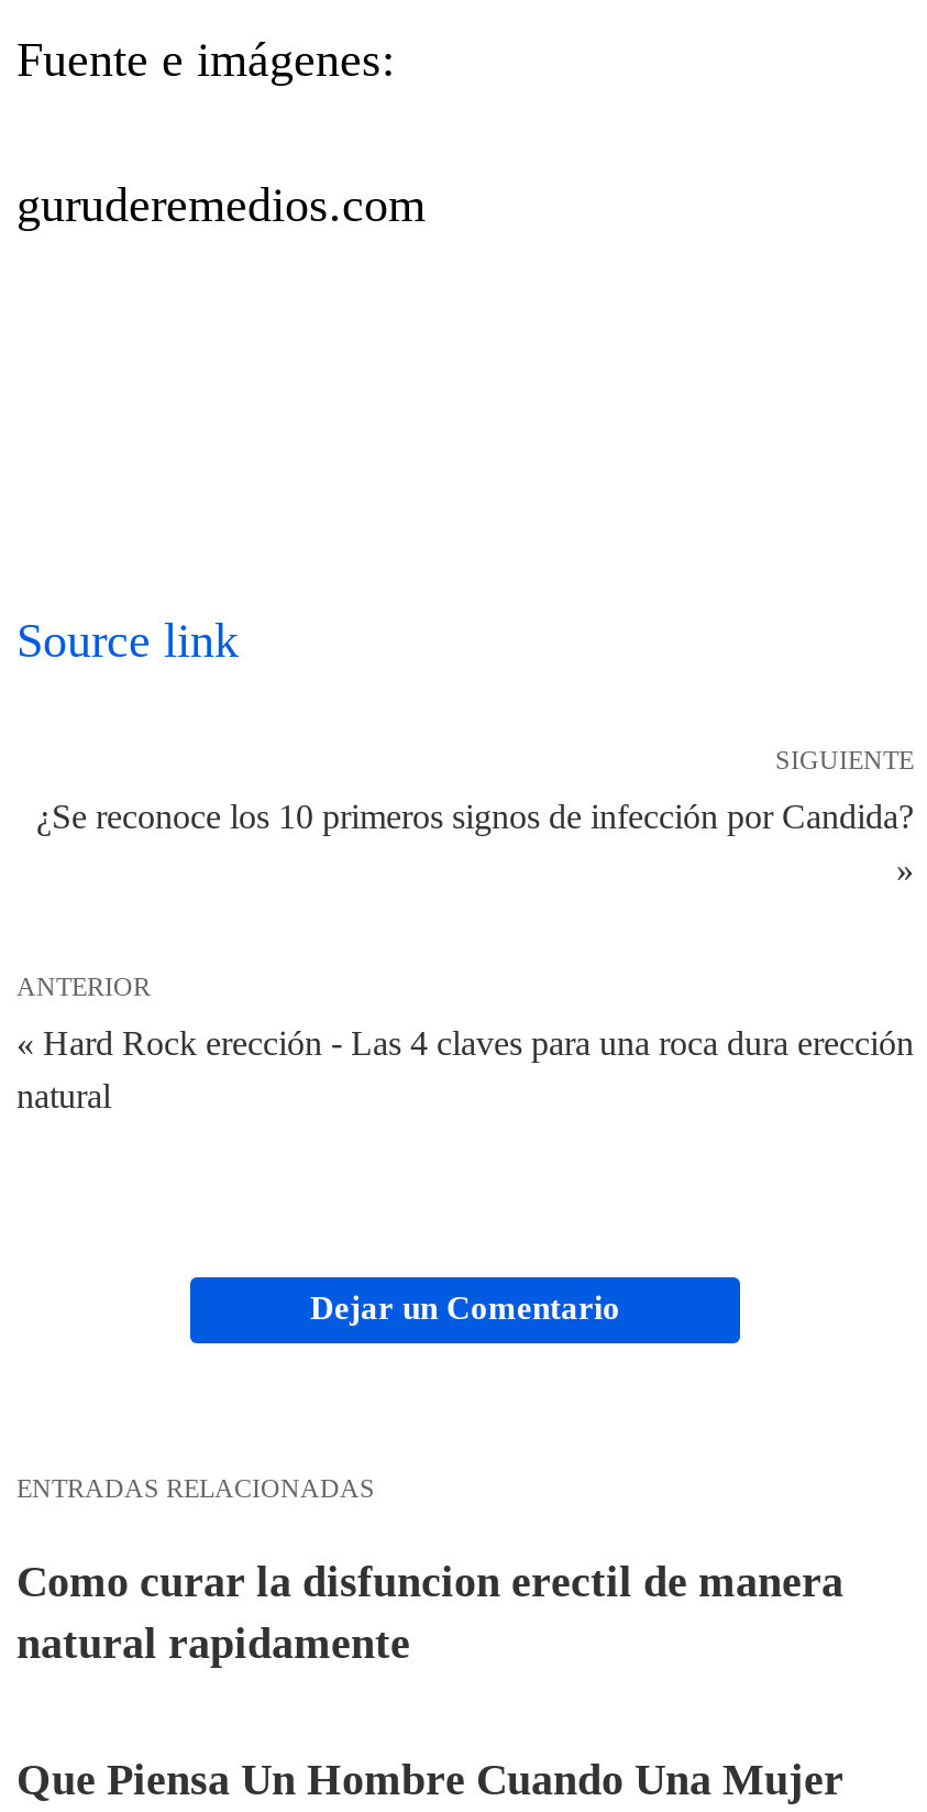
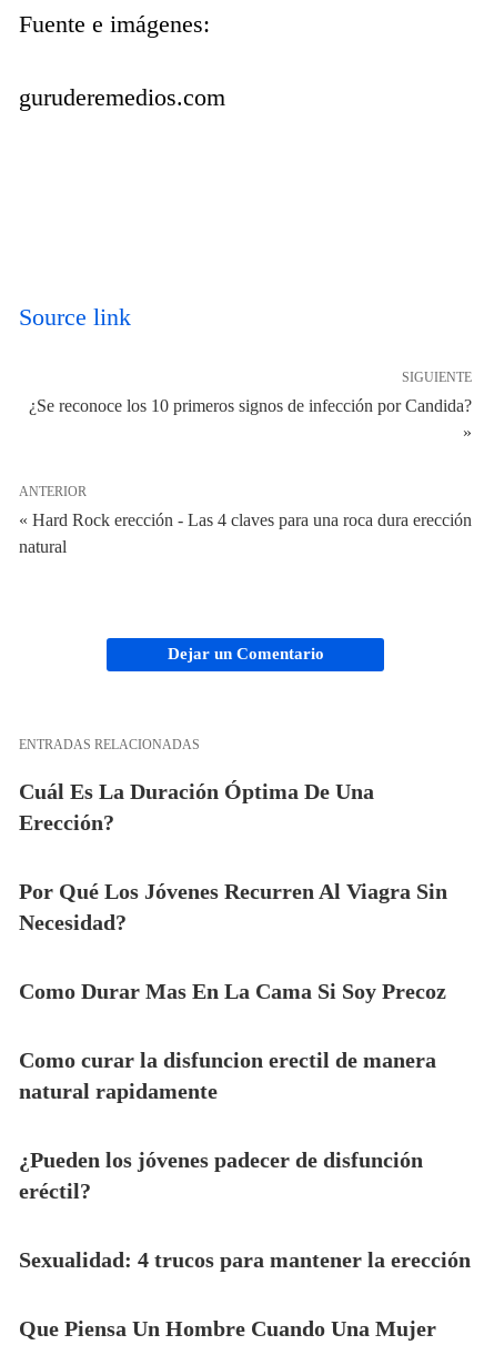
+ Cuál Es La Duración Óptima De Una
+ Erección?
+ Por Qué Los Jóvenes Recurren Al Viagra Sin
+ Necesidad?
+ Como Durar Mas En La Cama Si Soy Precoz

+ ¿Pueden los jóvenes padecer de disfunción
+ eréctil?
+ Sexualidad: 4 trucos para mantener la erección
